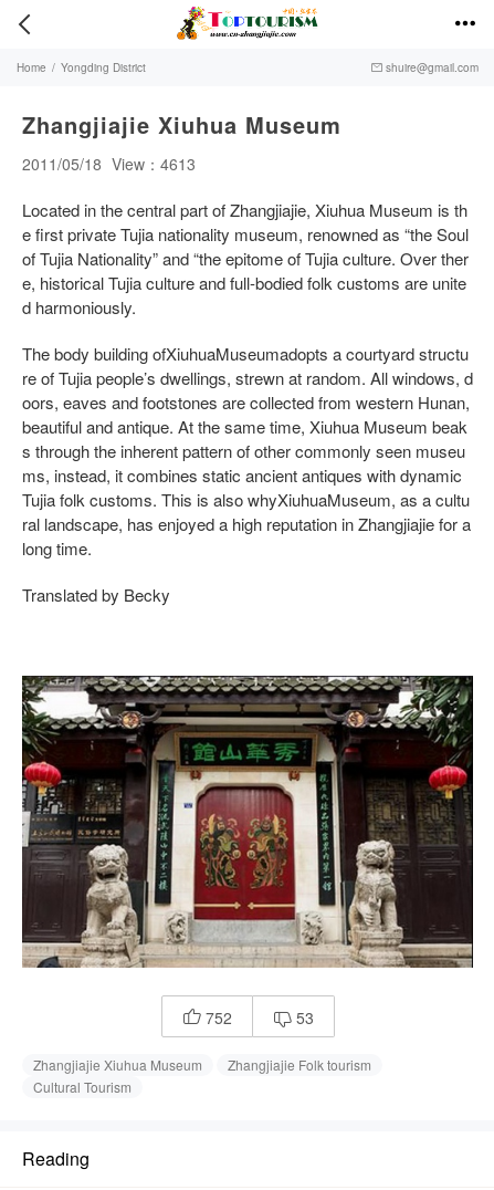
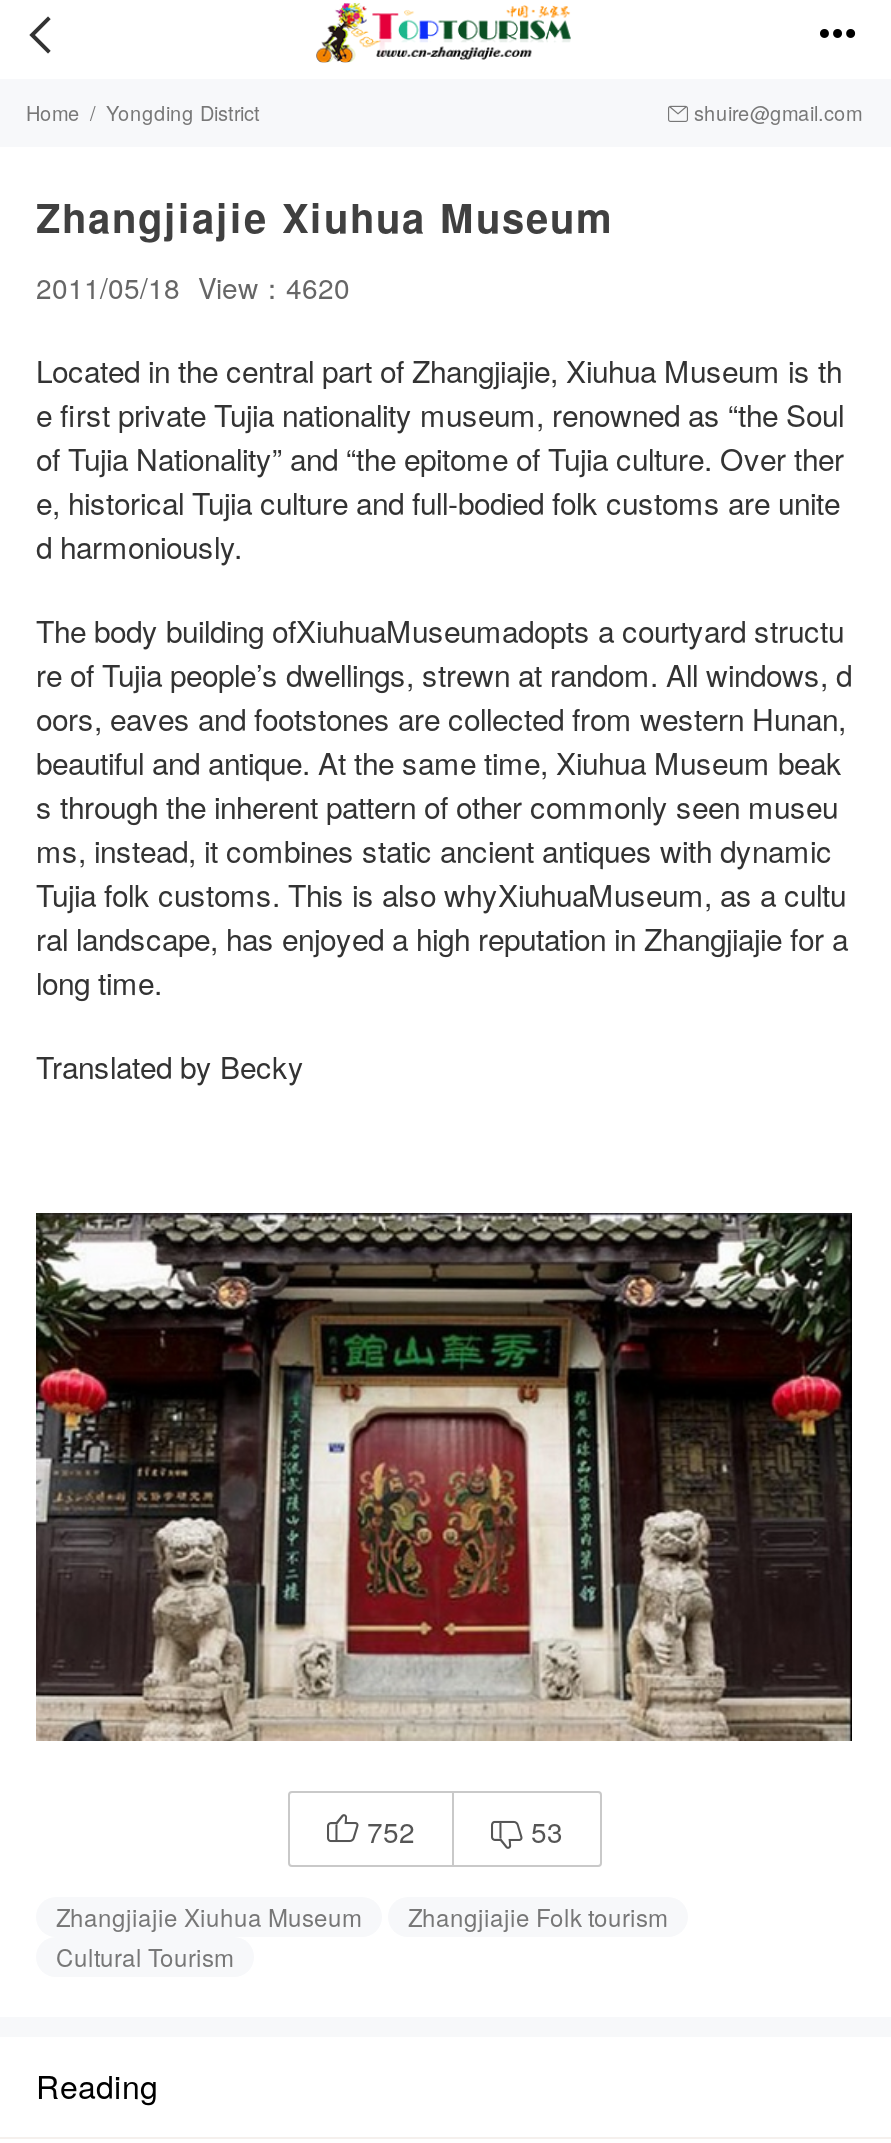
- 2011/05/18 View：4613
+ 2011/05/18 View：4620
